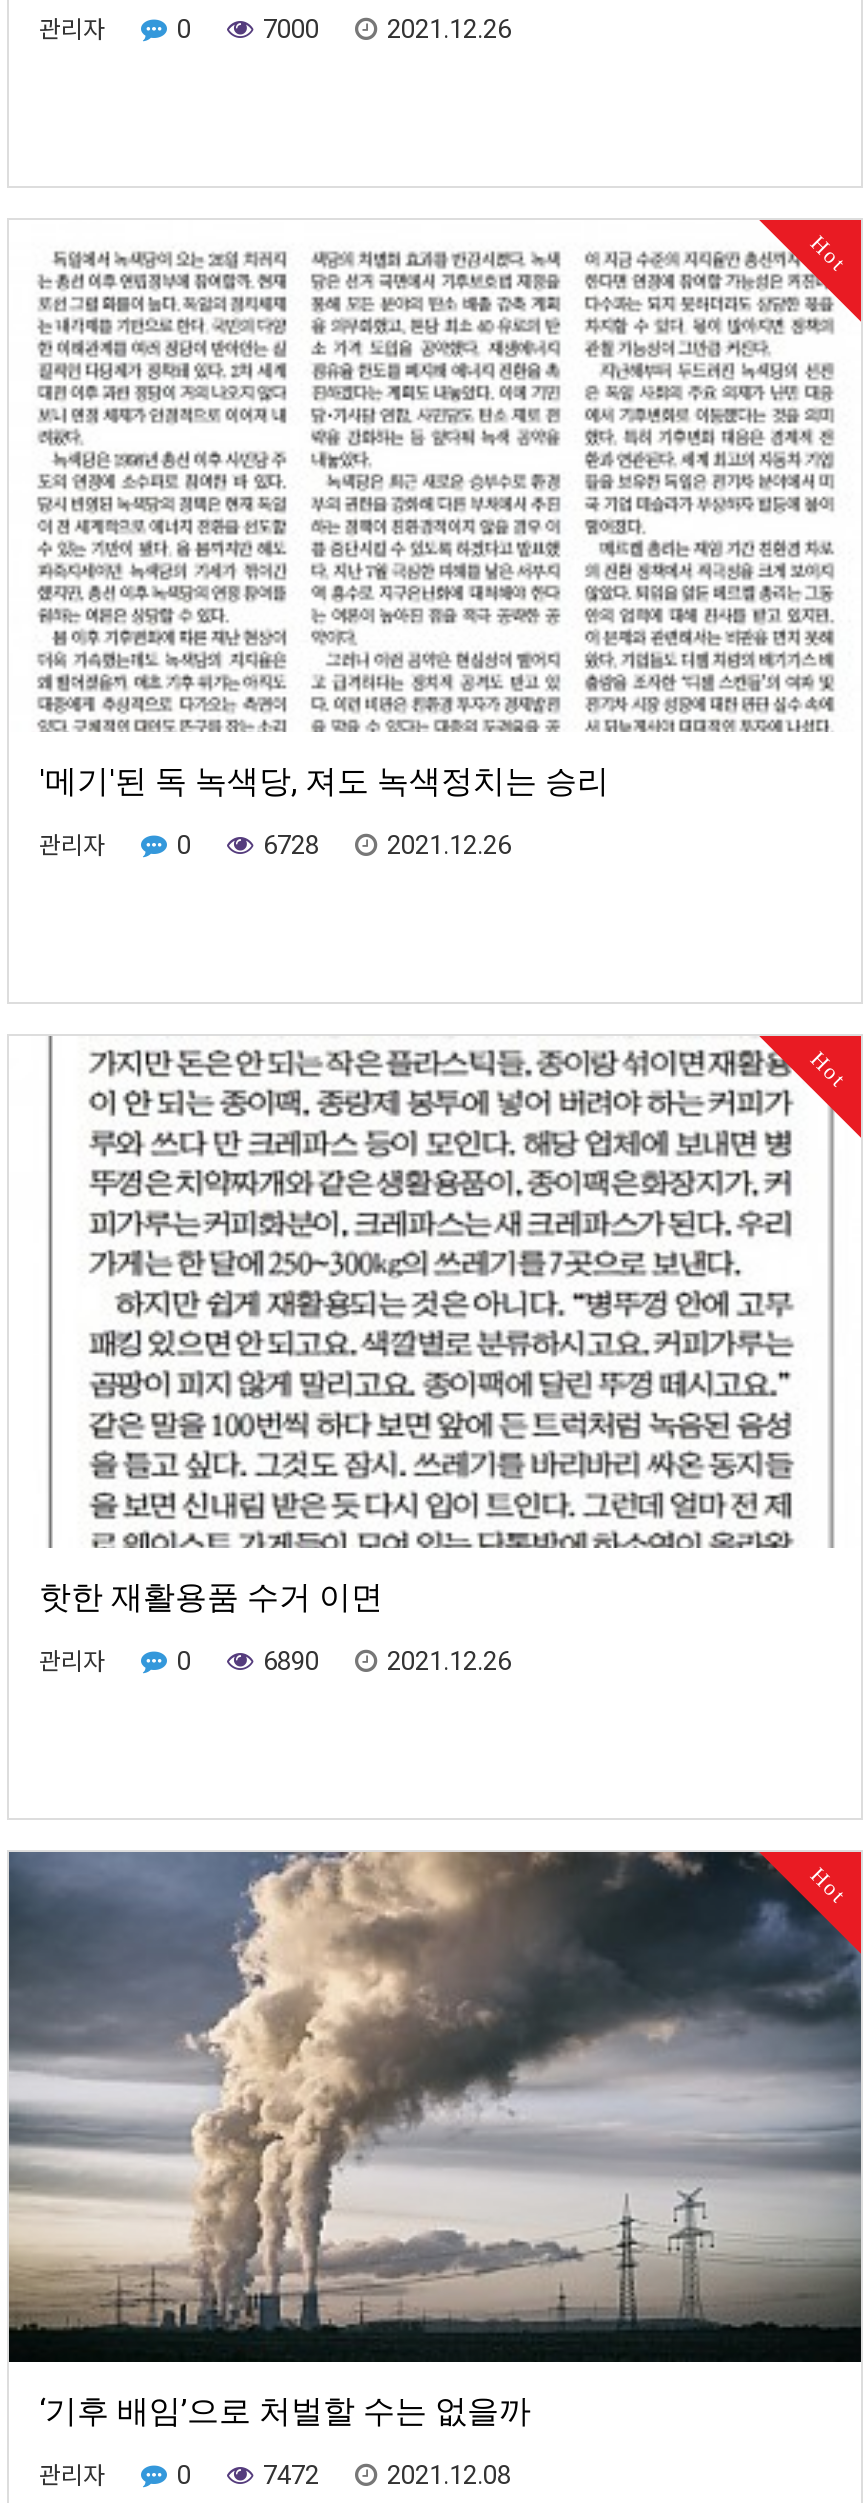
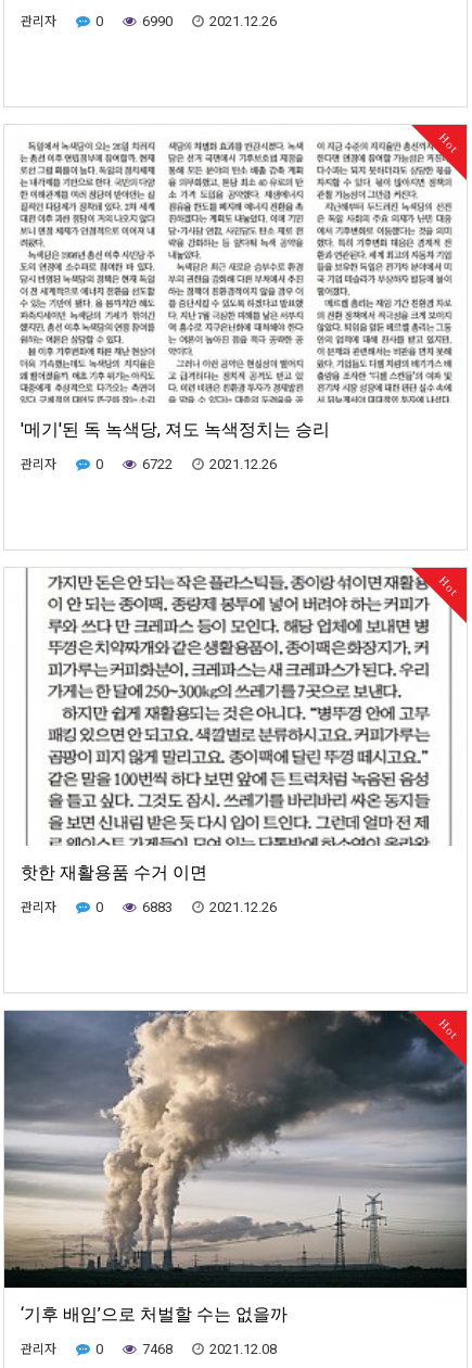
- 0 7000 2021.12.26
+ 0 6990 2021.12.26

- 0 6728 2021.12.26
+ 0 6722 2021.12.26

- 0 6890 2021.12.26
+ 0 6883 2021.12.26

- 0 7472 2021.12.08
+ 0 7468 2021.12.08
